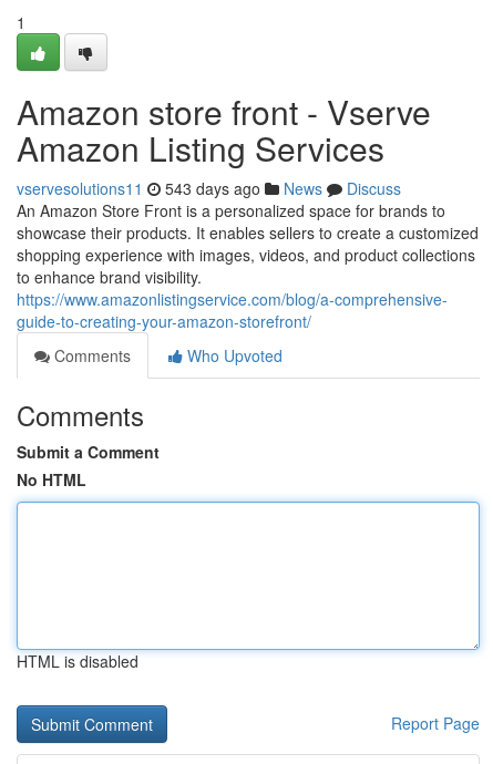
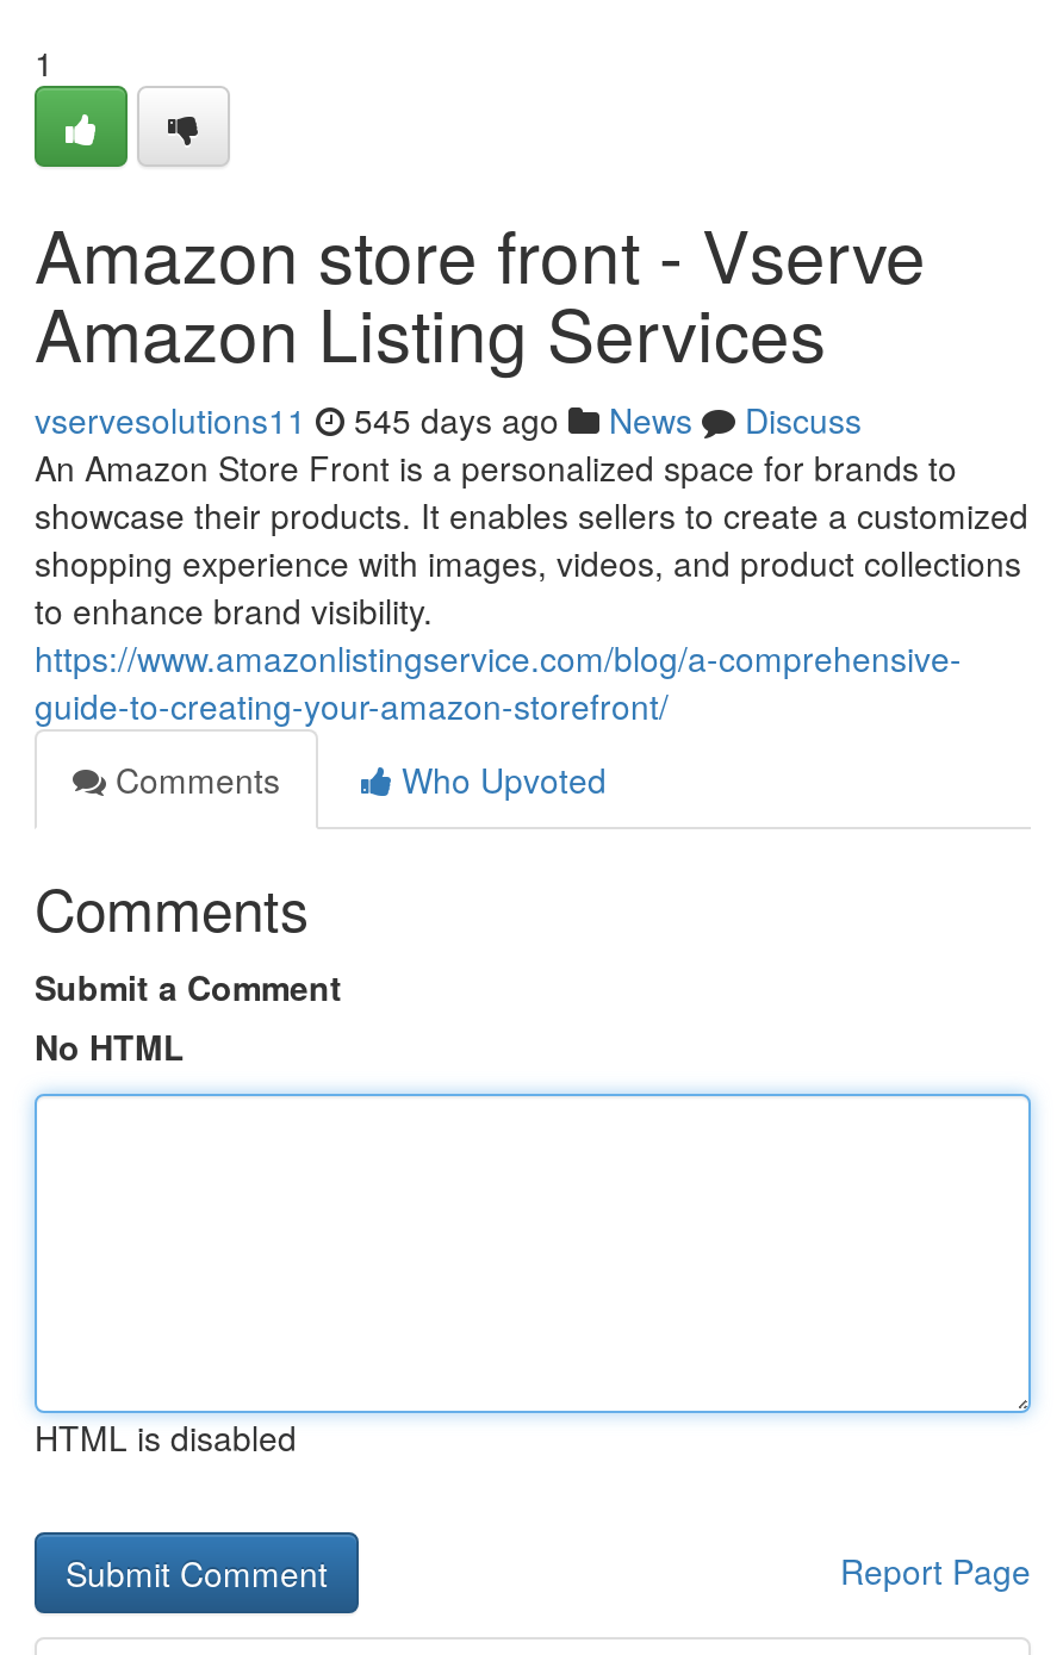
- vservesolutions11 543 days ago News Discuss
+ vservesolutions11 545 days ago News Discuss
